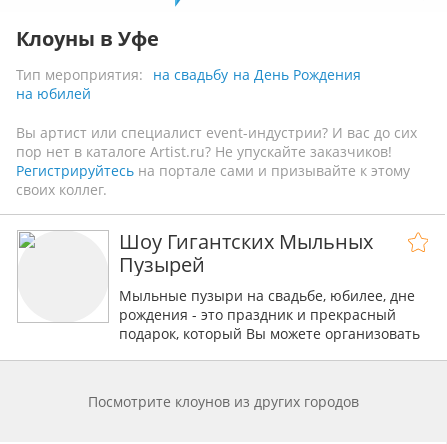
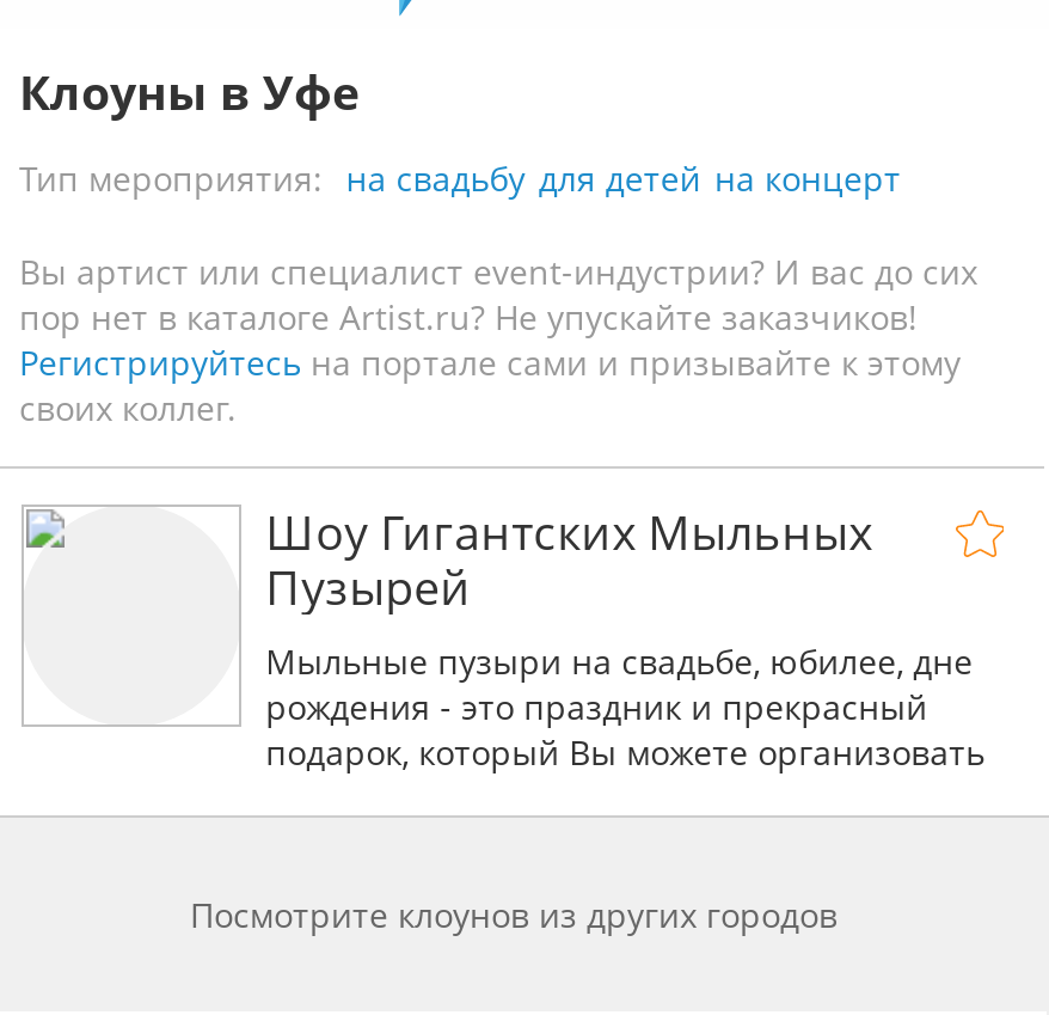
- Тип мероприятия: на свадьбу на День Рождения
- на юбилей
+ Тип мероприятия: на свадьбу для детей на концерт
